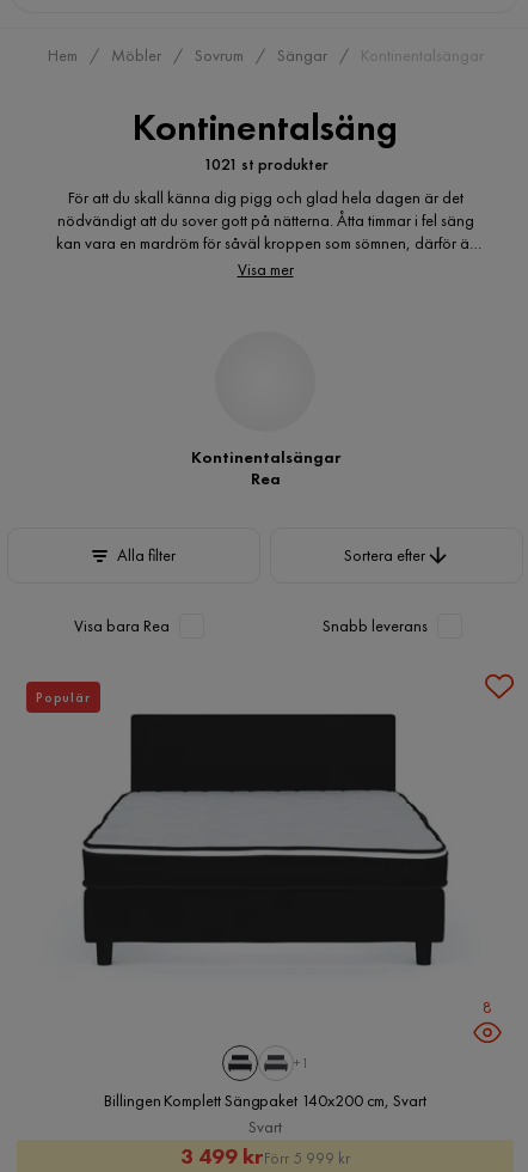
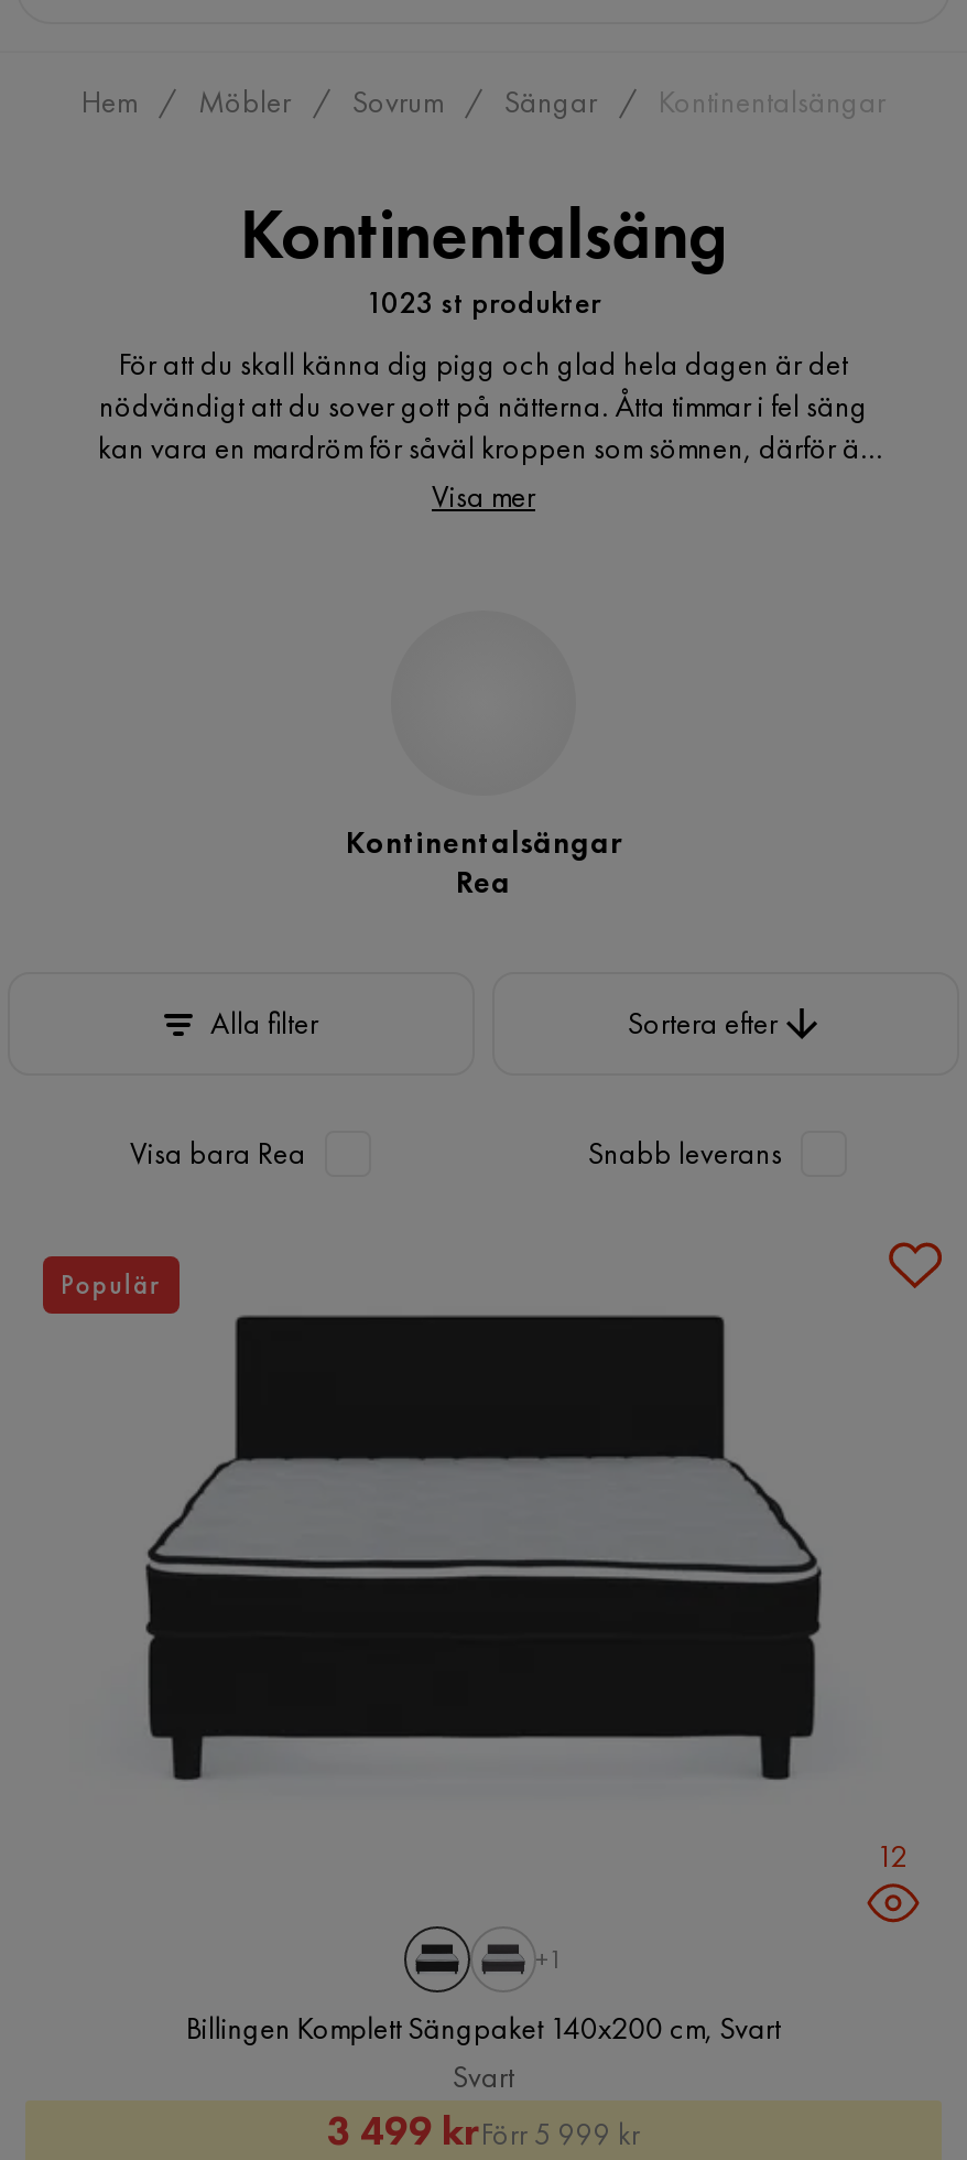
- 1021 st produkter
+ 1023 st produkter

- 8
+ 12
